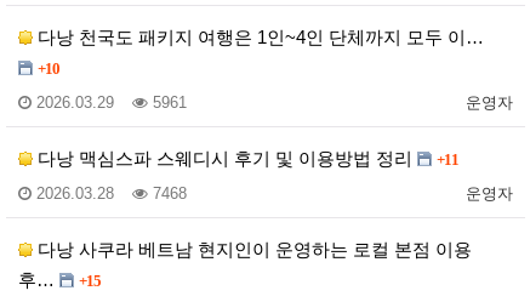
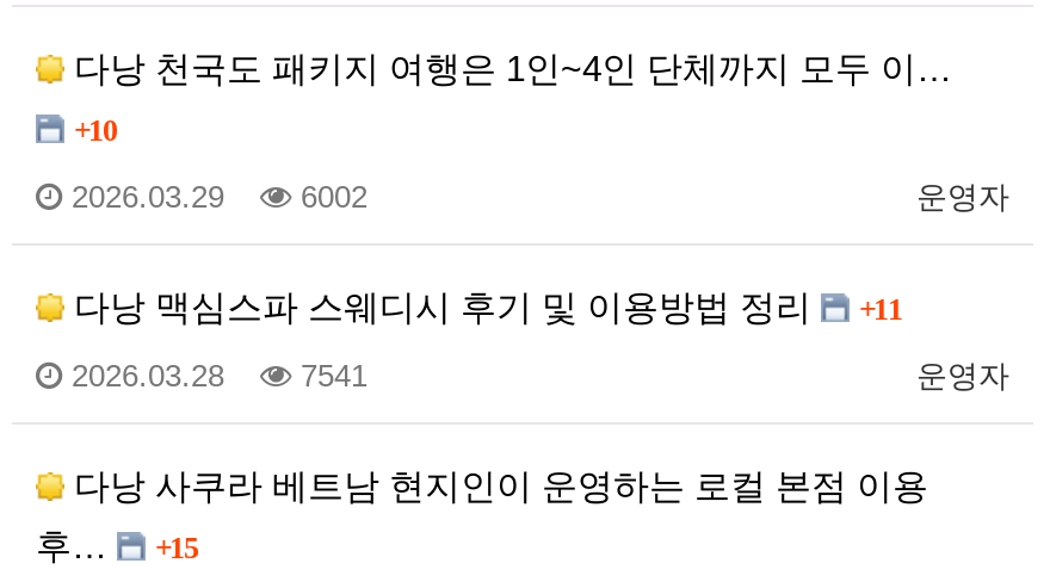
- 5961
+ 6002

- 7468
+ 7541
